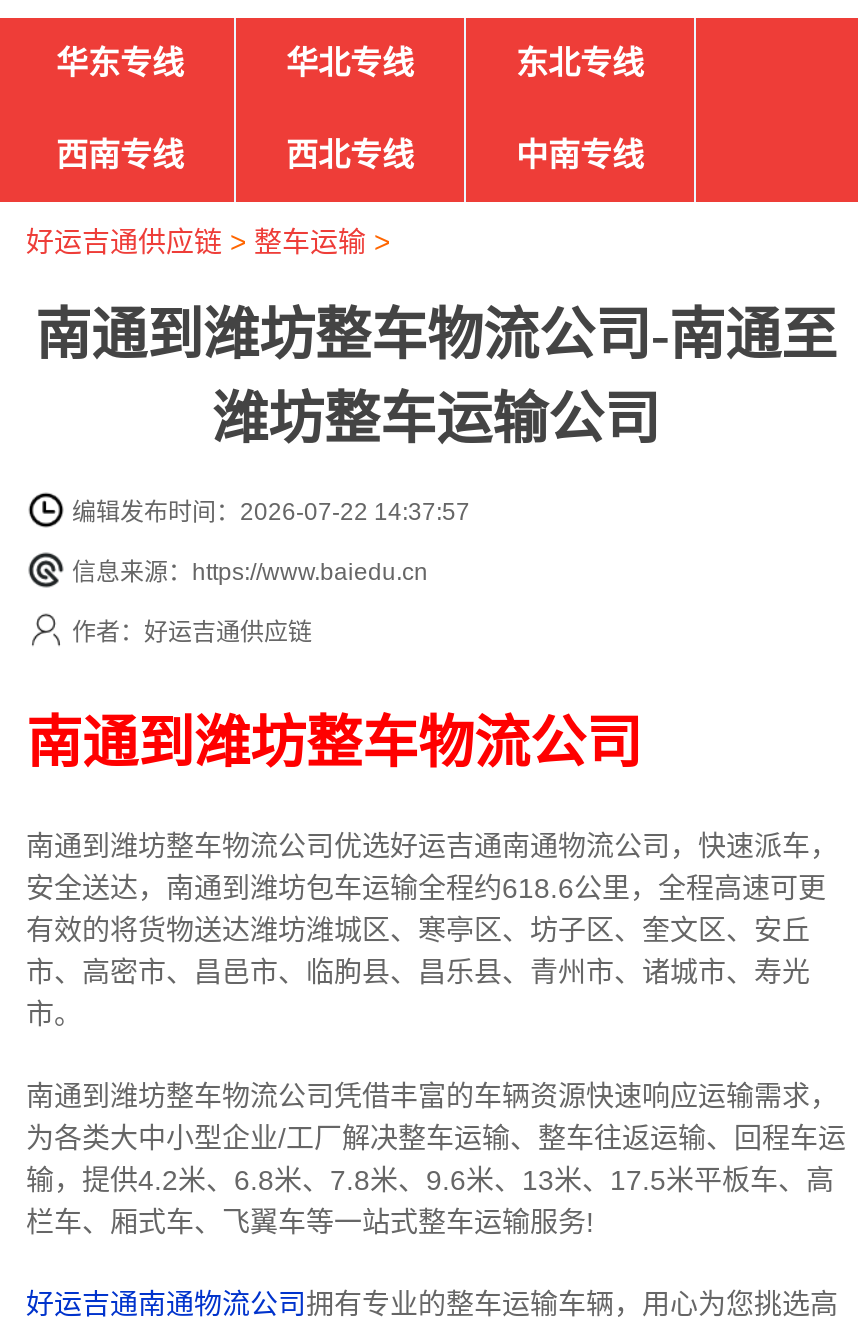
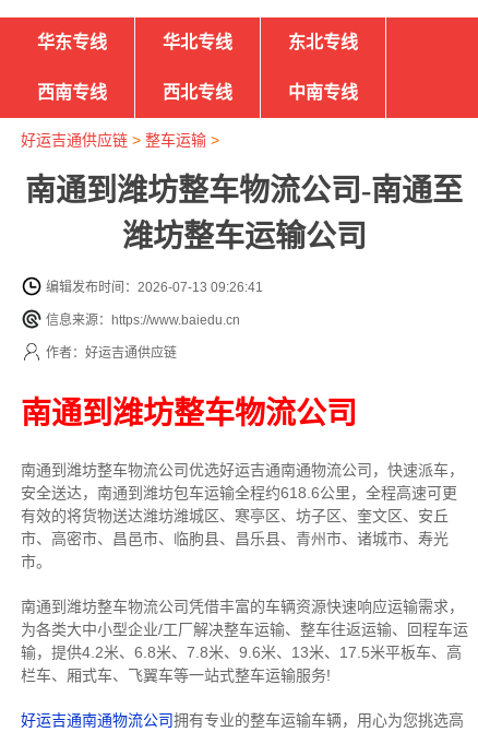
- 编辑发布时间：2026-07-22 14:37:57
+ 编辑发布时间：2026-07-13 09:26:41
